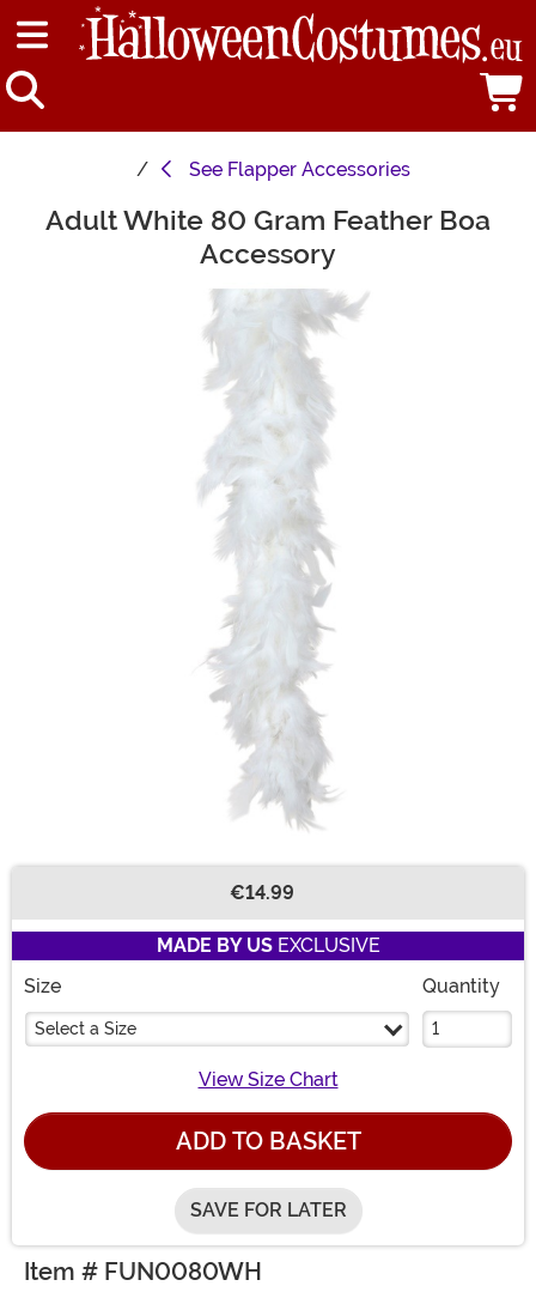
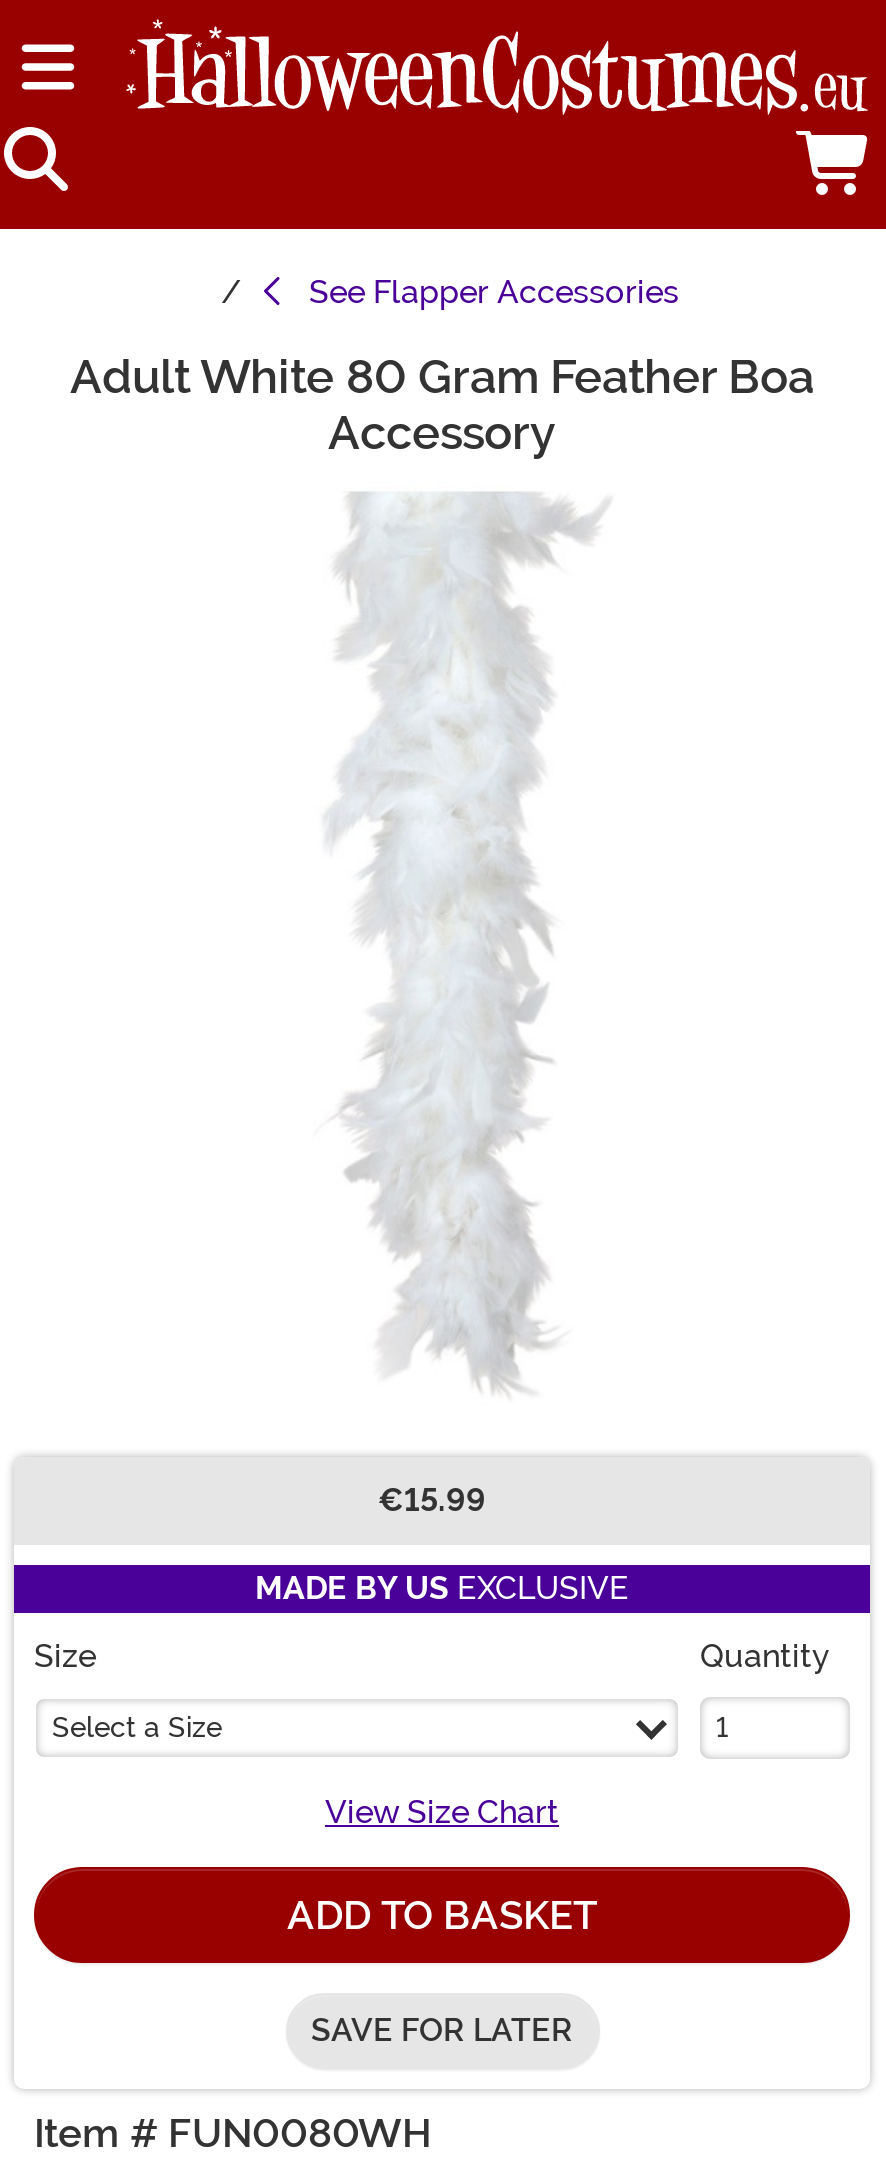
- €14.99
+ €15.99
